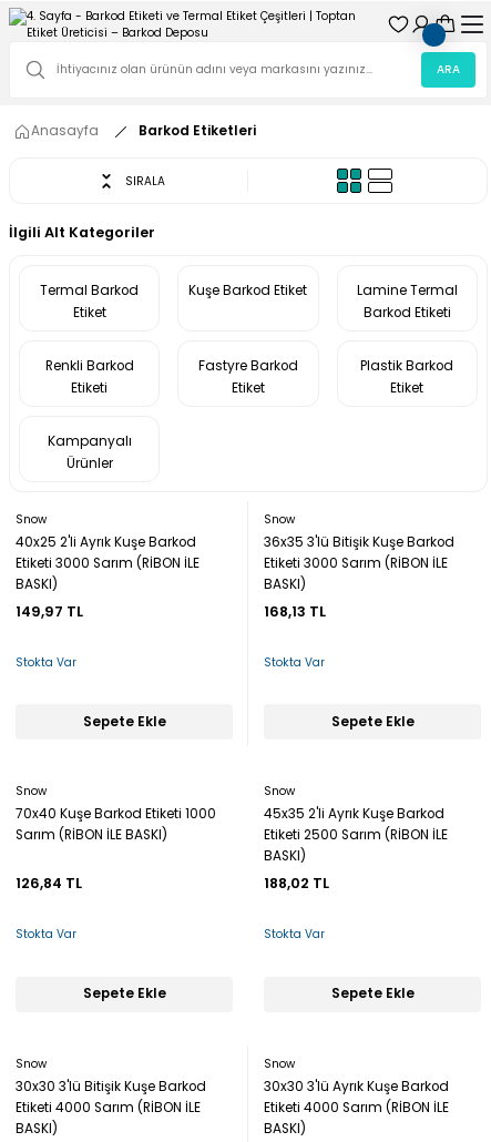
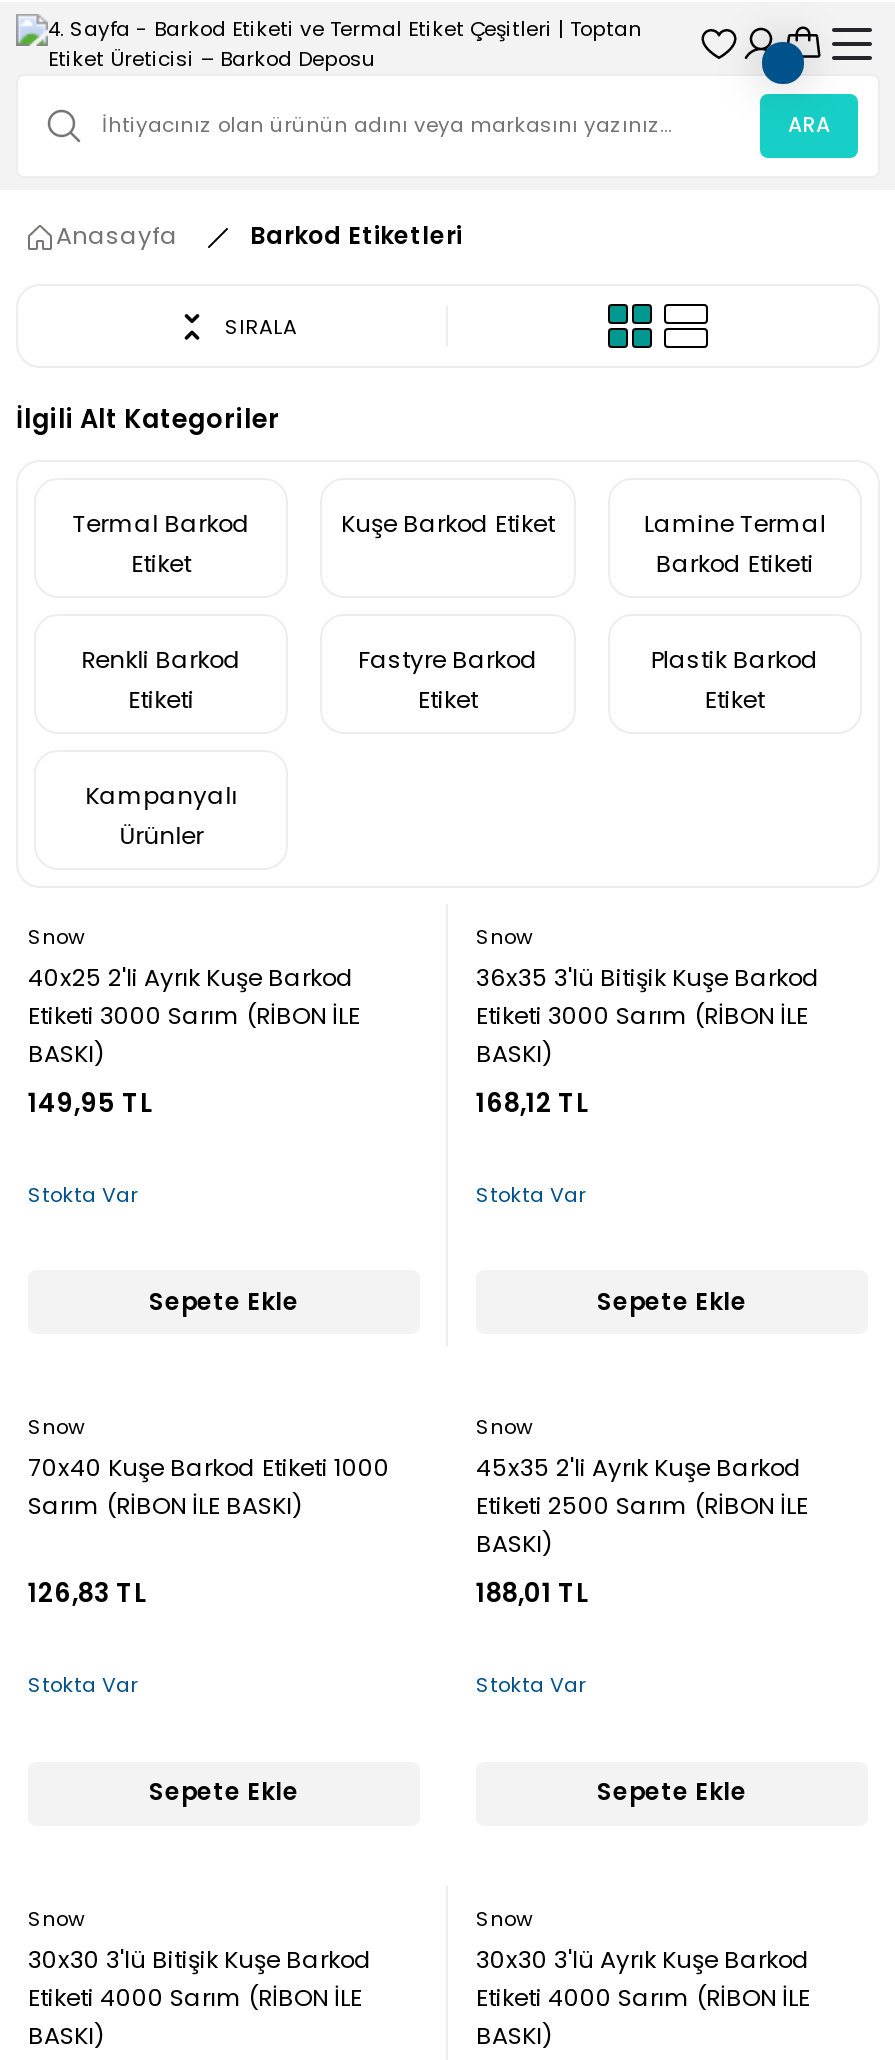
- 149,97 TL
+ 149,95 TL

- 168,13 TL
+ 168,12 TL

- 126,84 TL
+ 126,83 TL

- 188,02 TL
+ 188,01 TL
